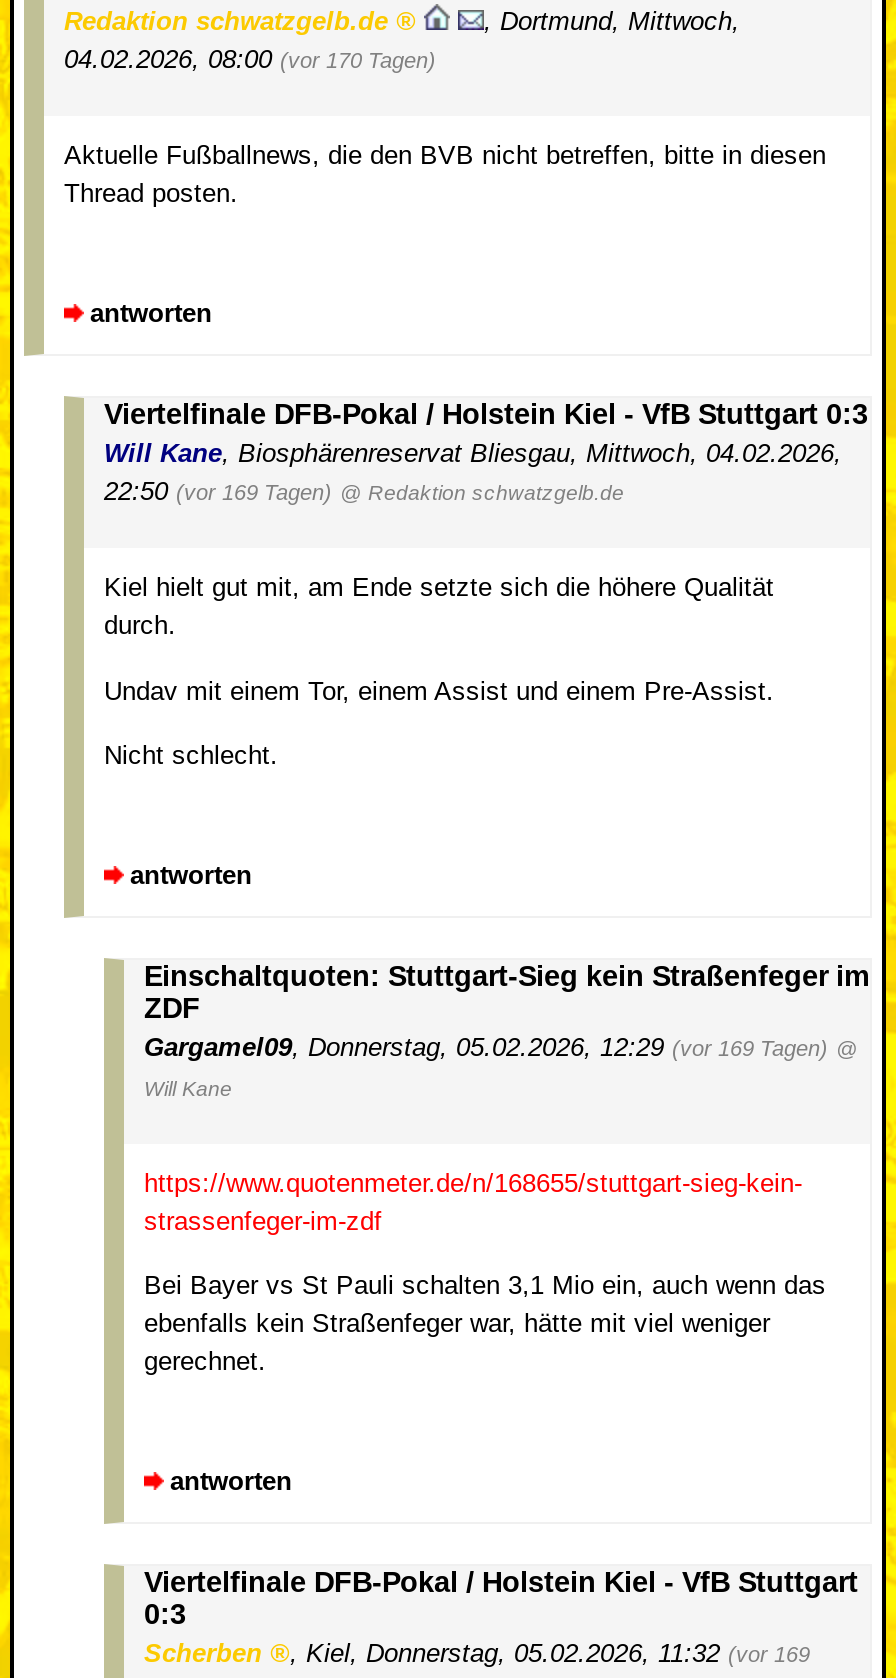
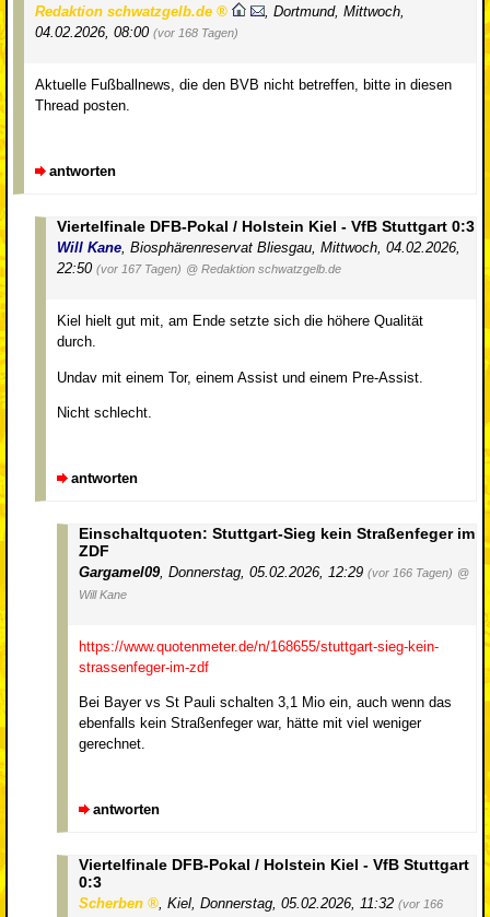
- 04.02.2026, 08:00 (vor 170 Tagen)
+ 04.02.2026, 08:00 (vor 168 Tagen)

- 22:50 (vor 169 Tagen) @ Redaktion schwatzgelb.de
+ 22:50 (vor 167 Tagen) @ Redaktion schwatzgelb.de

- Gargamel09, Donnerstag, 05.02.2026, 12:29 (vor 169 Tagen) @
+ Gargamel09, Donnerstag, 05.02.2026, 12:29 (vor 166 Tagen) @

- , Kiel, Donnerstag, 05.02.2026, 11:32 (vor 169
+ , Kiel, Donnerstag, 05.02.2026, 11:32 (vor 166
